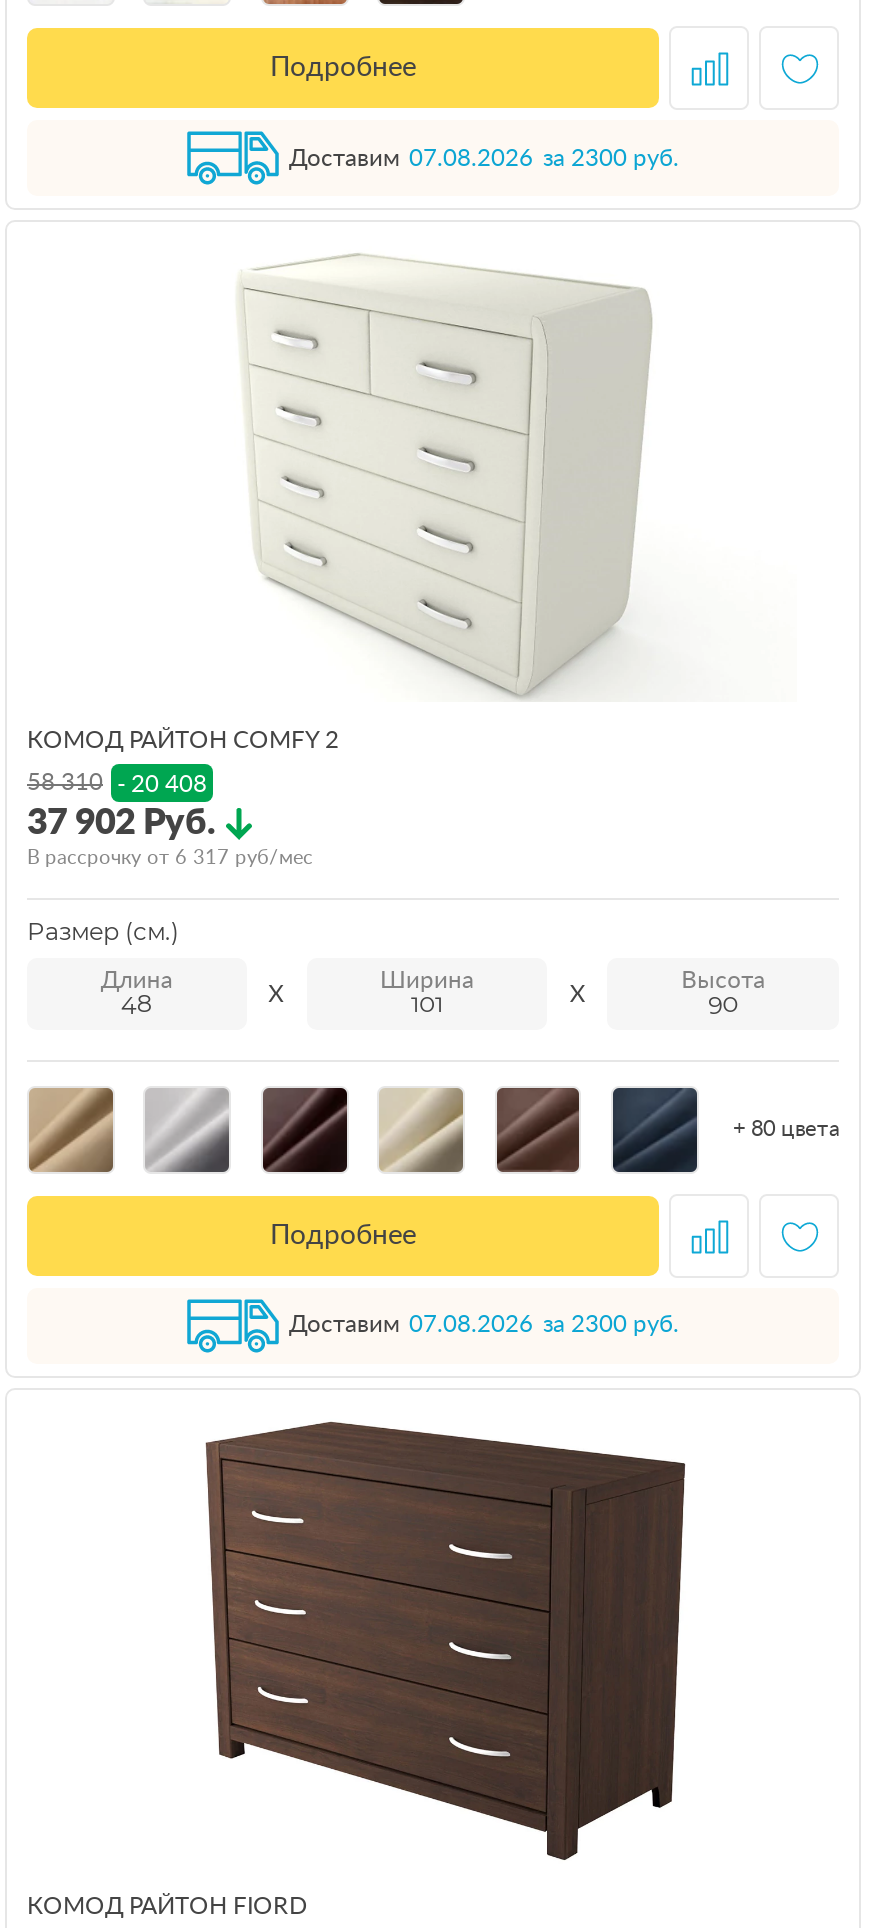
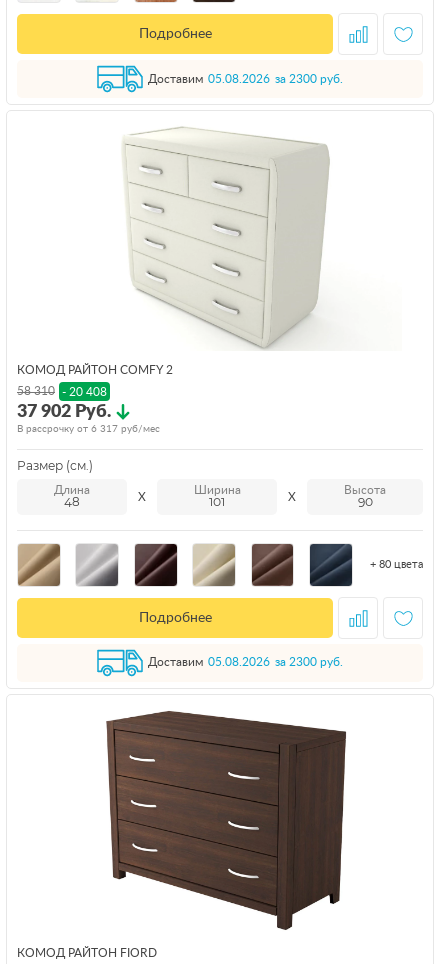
- Доставим 07.08.2026 за 2300 руб.
+ Доставим 05.08.2026 за 2300 руб.

- Доставим 07.08.2026 за 2300 руб.
+ Доставим 05.08.2026 за 2300 руб.
